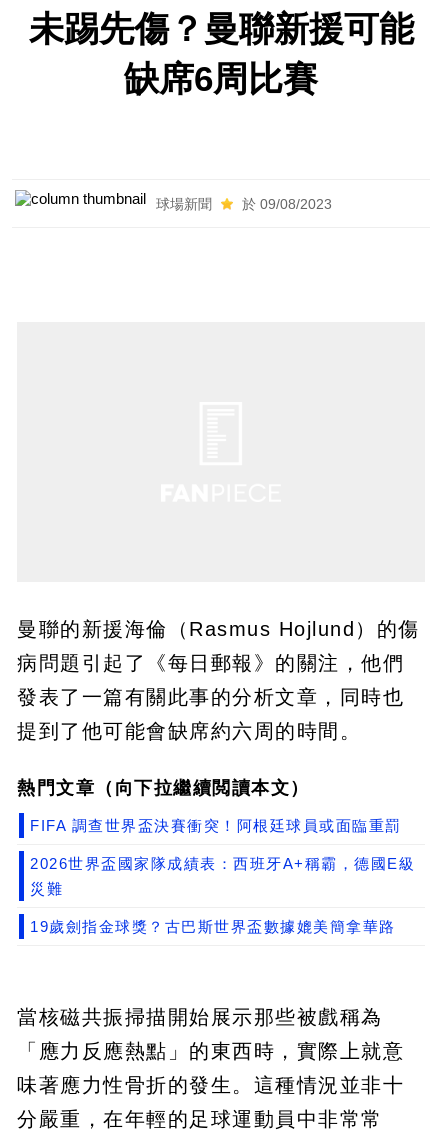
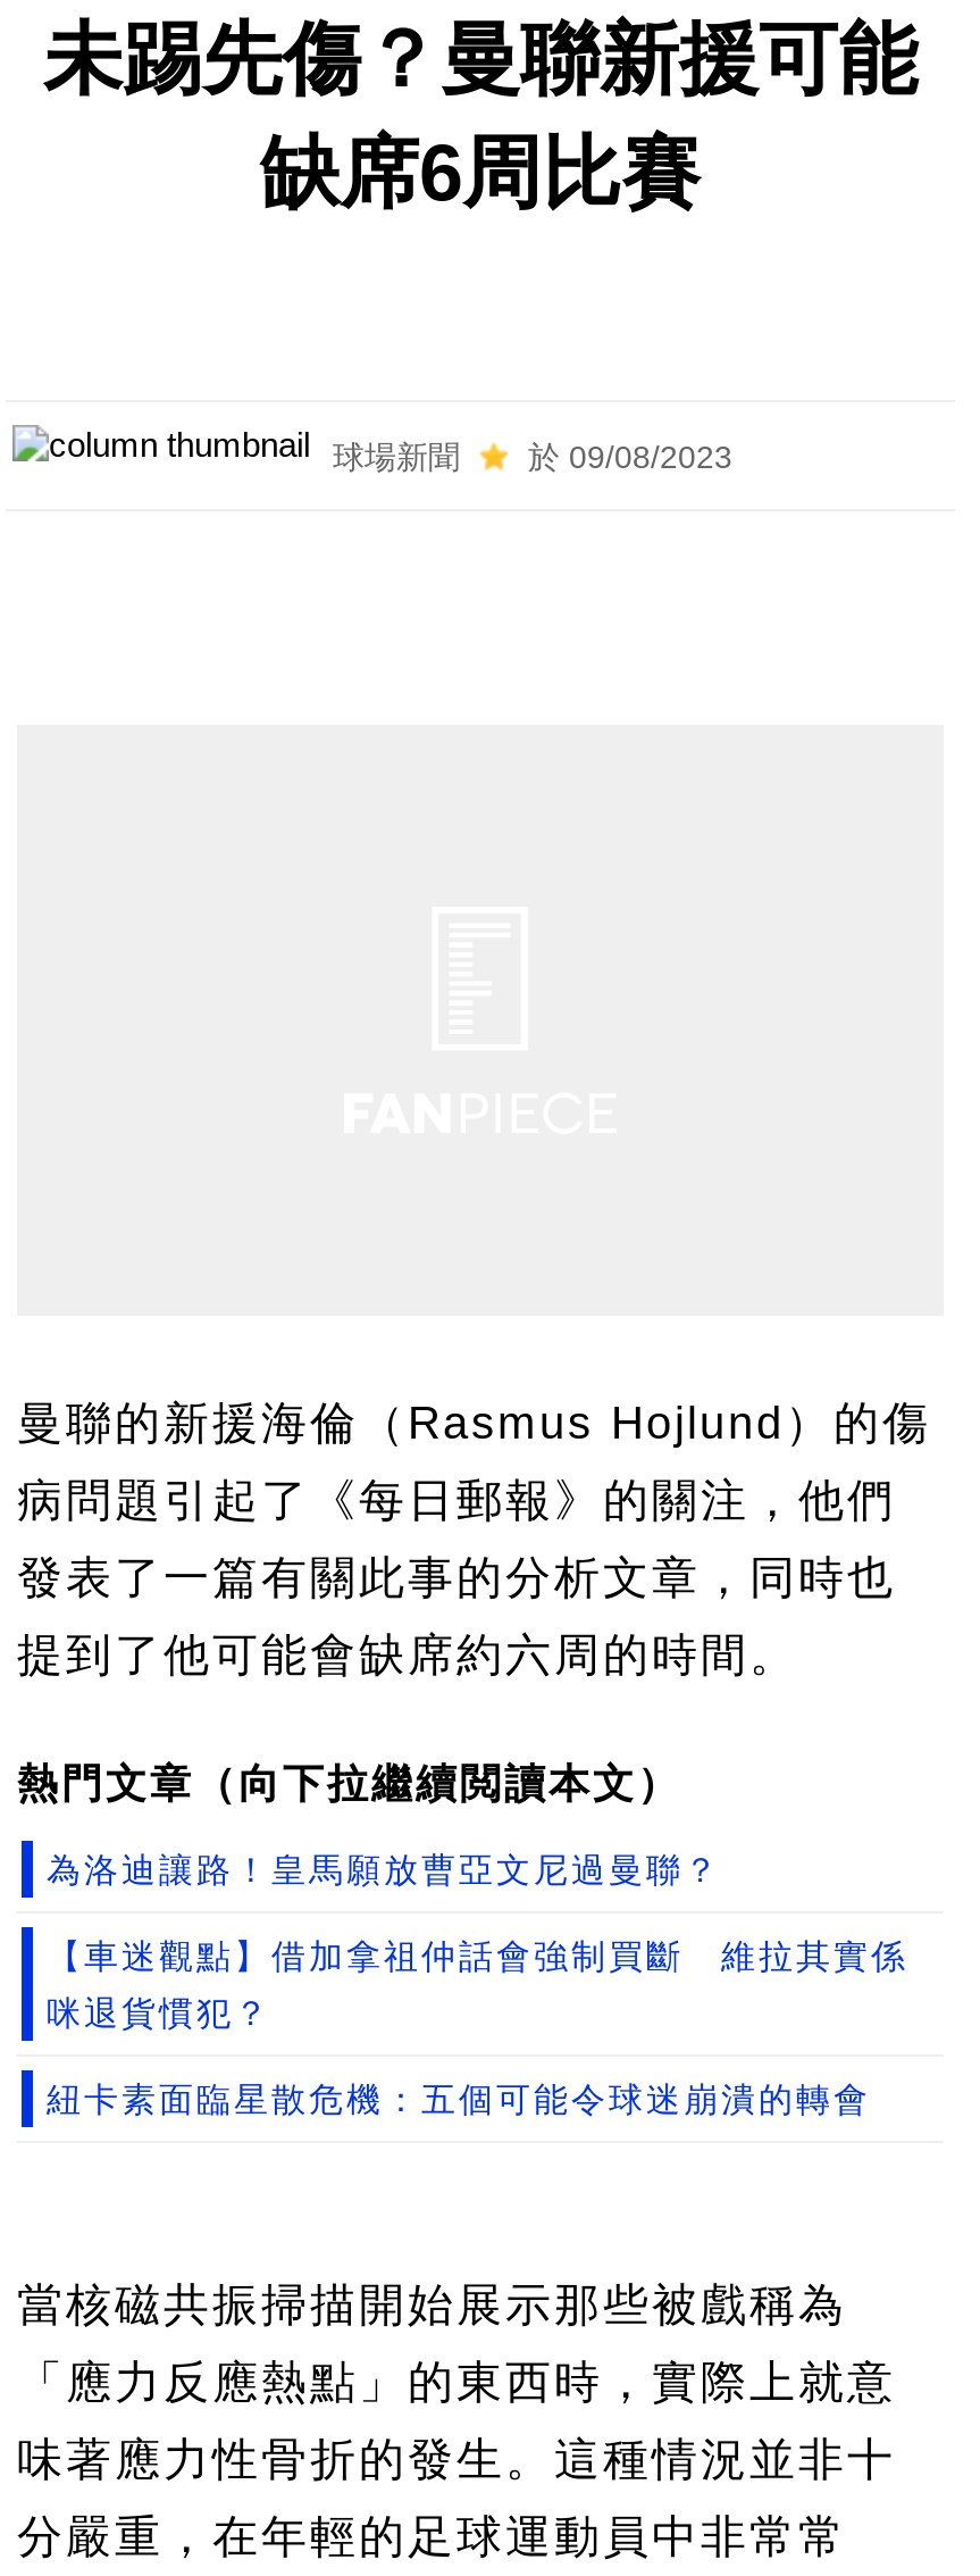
- FIFA 調查世界盃決賽衝突！阿根廷球員或面臨重罰
+ 為洛迪讓路！皇馬願放曹亞文尼過曼聯？

- 2026世界盃國家隊成績表：西班牙A+稱霸，德國E級
+ 【車迷觀點】借加拿祖仲話會強制買斷 維拉其實係

- 災難
+ 咪退貨慣犯？

- 19歲劍指金球獎？古巴斯世界盃數據媲美簡拿華路
+ 紐卡素面臨星散危機：五個可能令球迷崩潰的轉會
